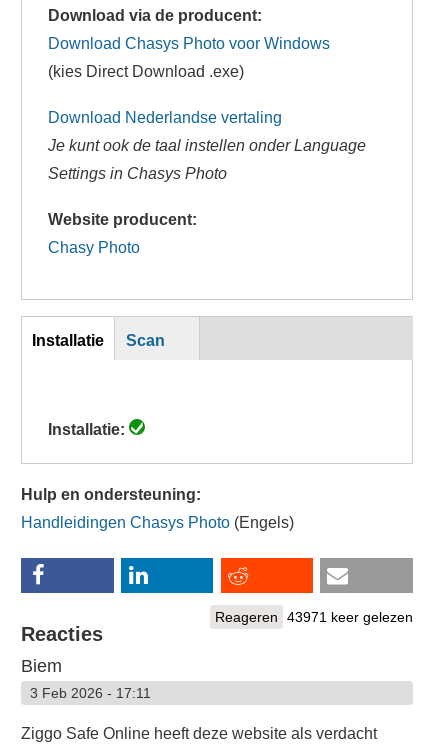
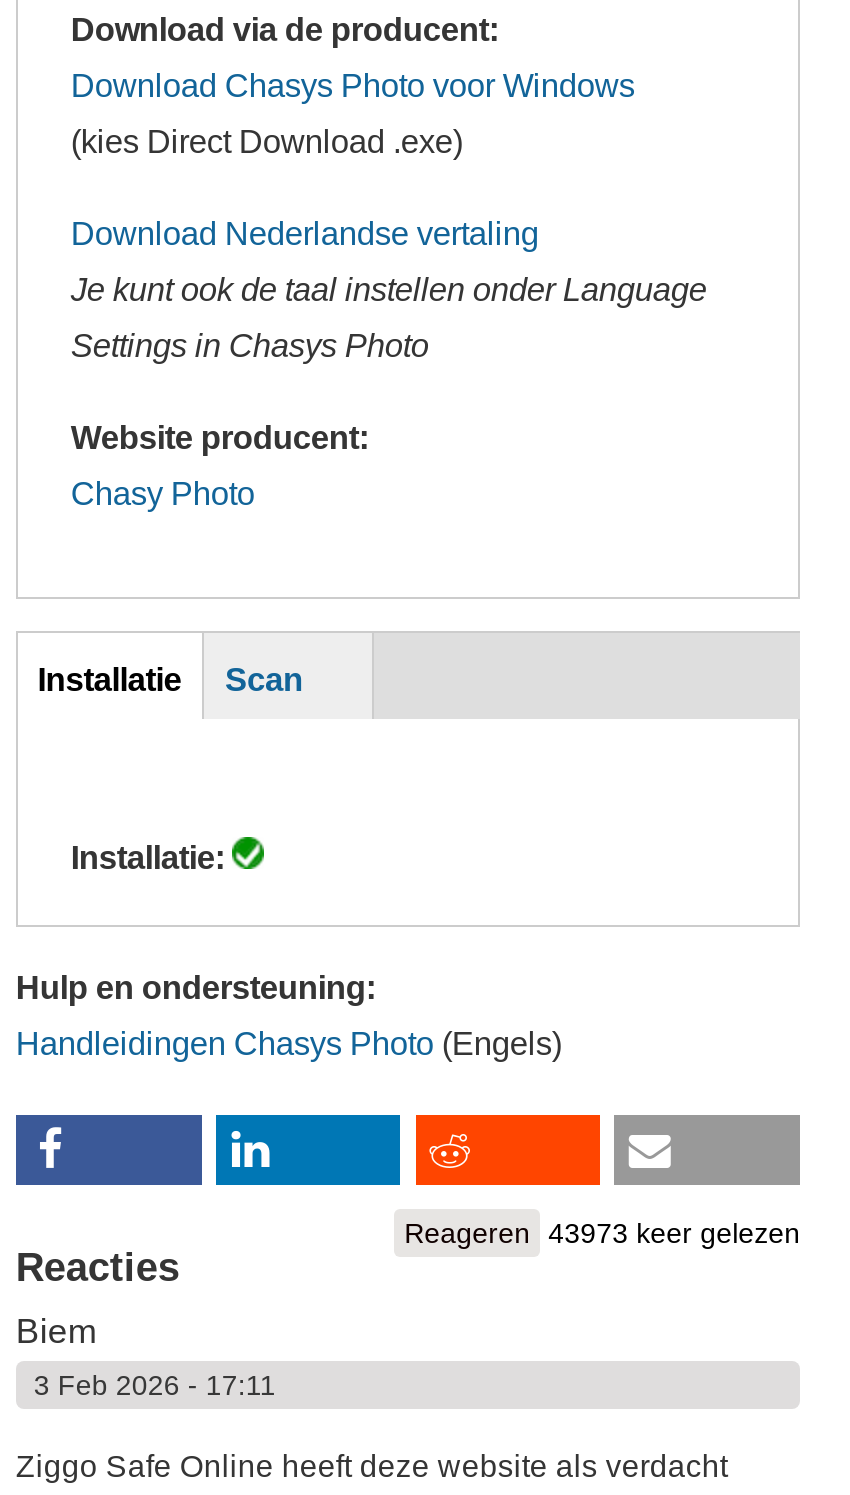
- Reageren 43971 keer gelezen
+ Reageren 43973 keer gelezen
